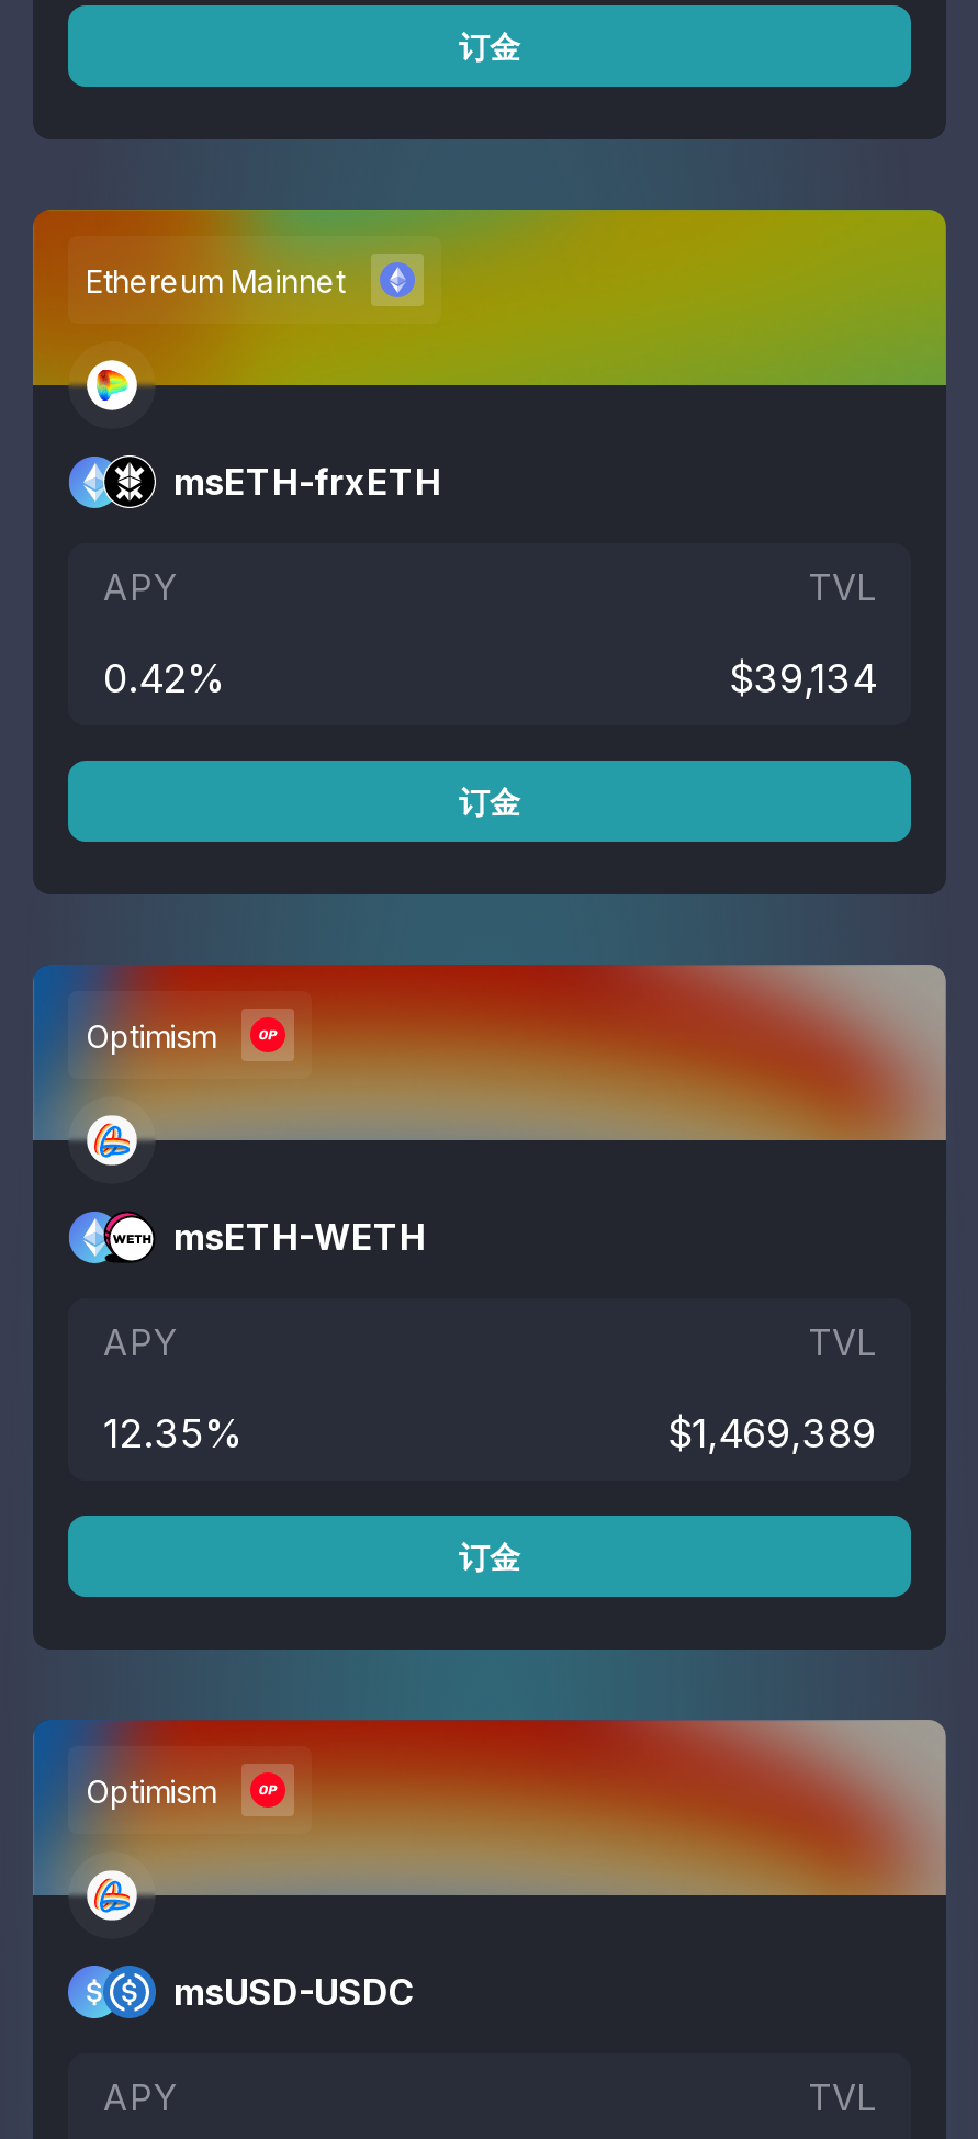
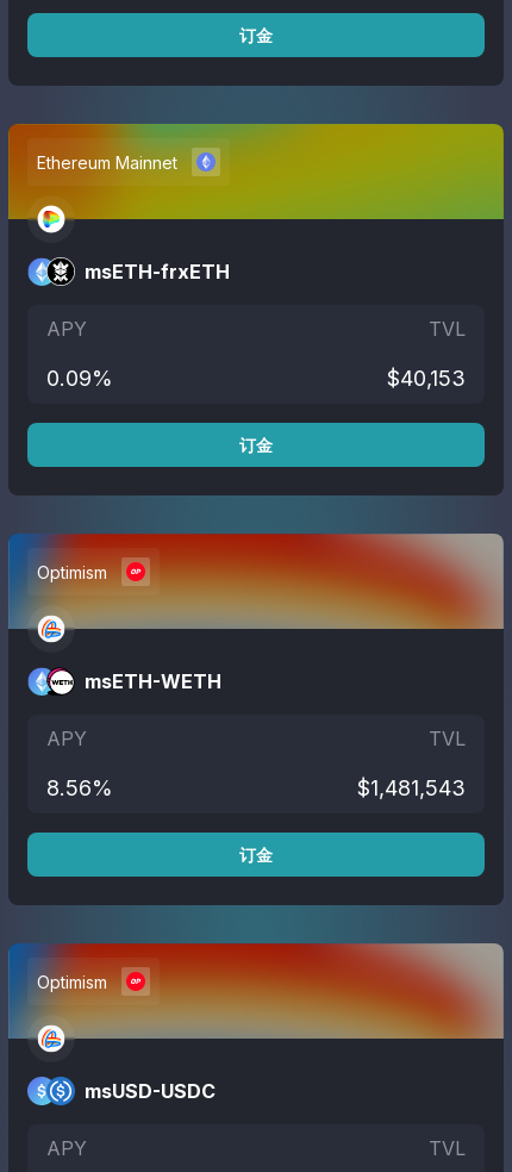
- 0.42%
+ 0.09%

- $39,134
+ $40,153

- 12.35%
+ 8.56%

- $1,469,389
+ $1,481,543
